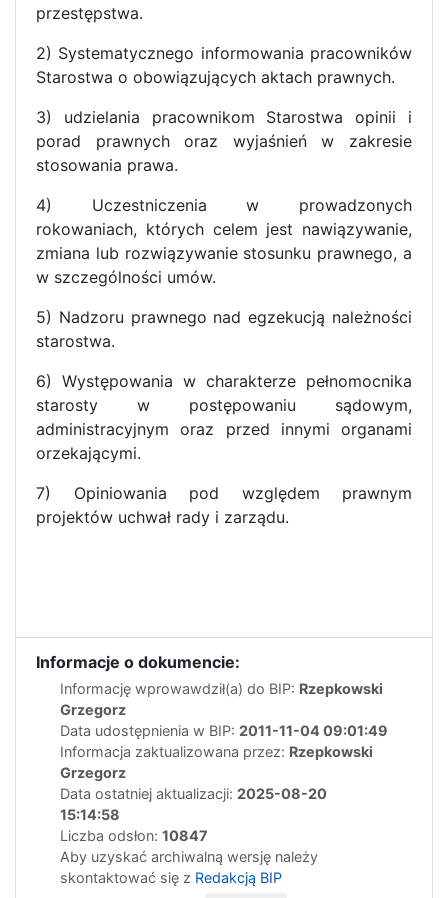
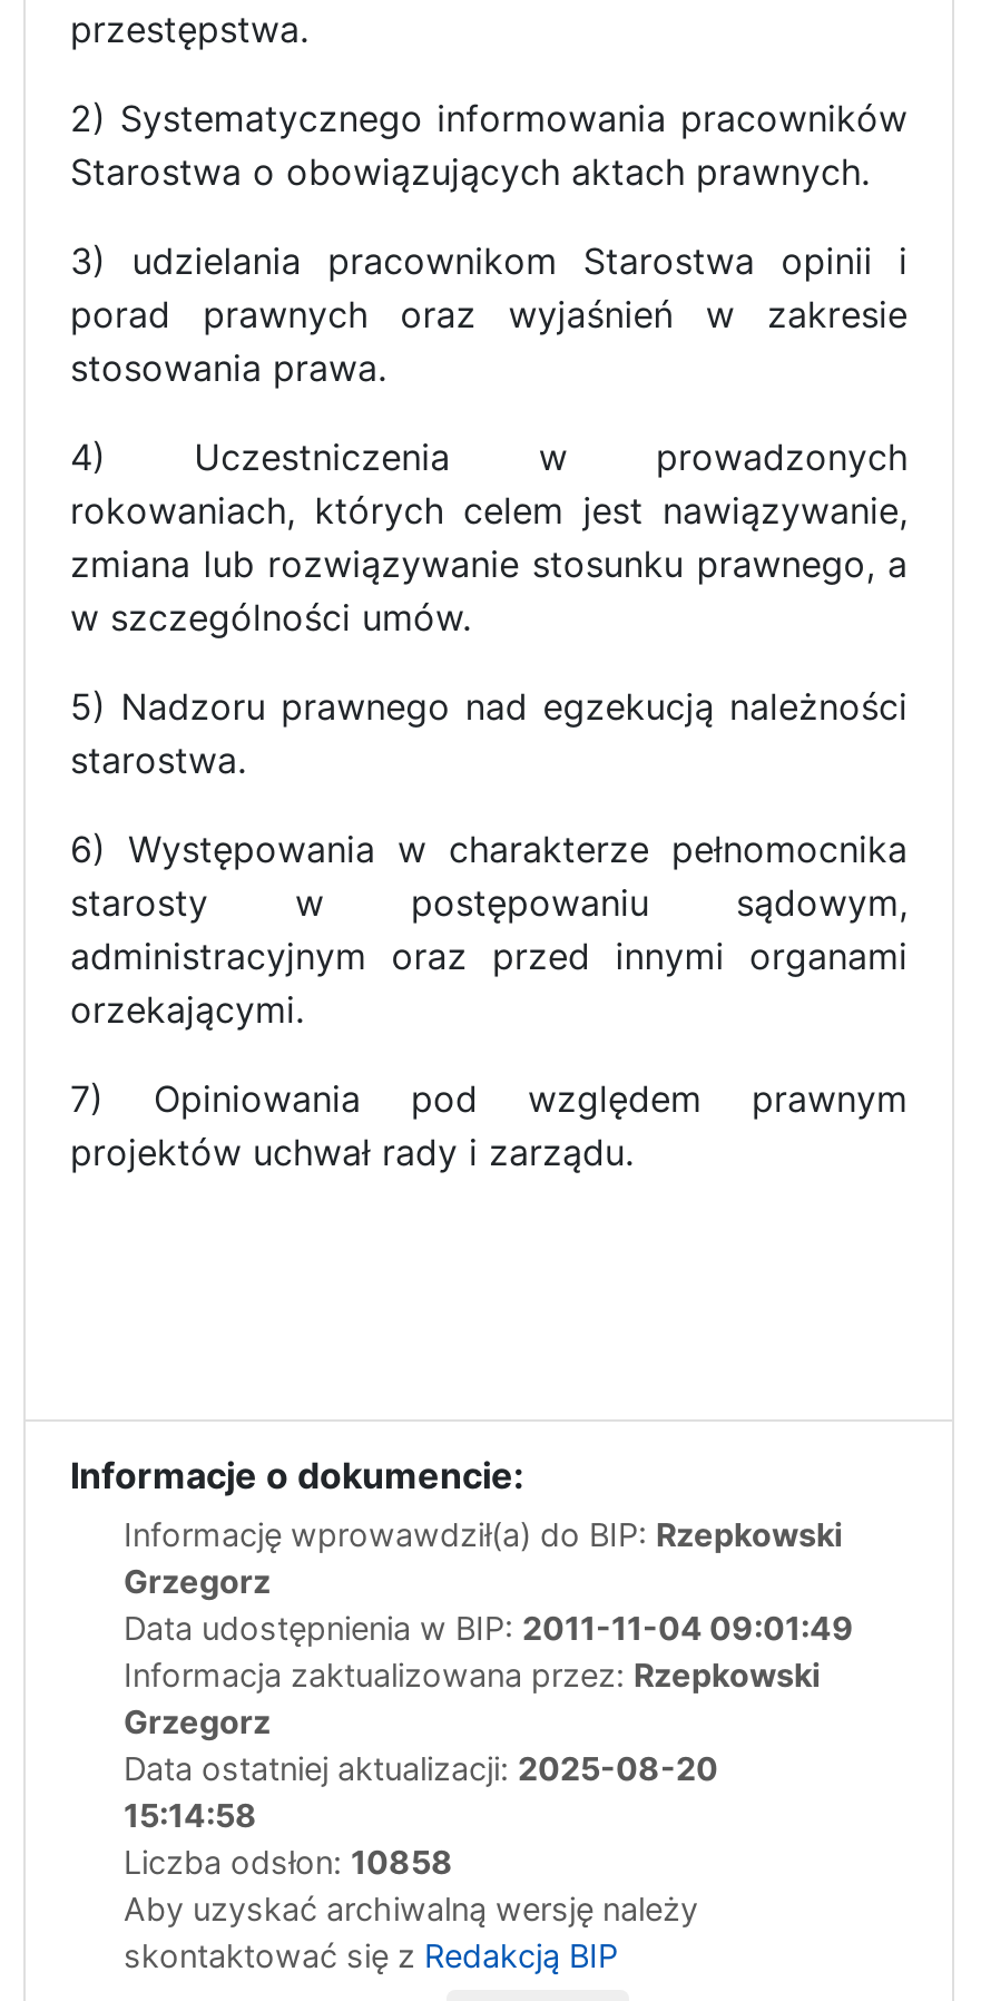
- Liczba odsłon: 10847
+ Liczba odsłon: 10858
